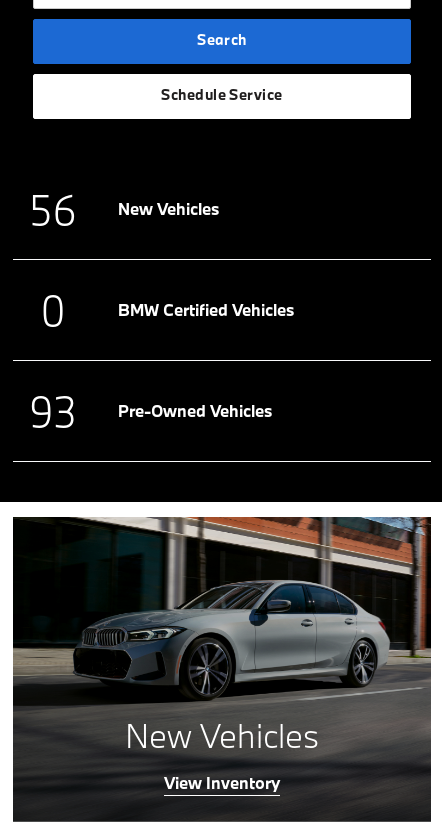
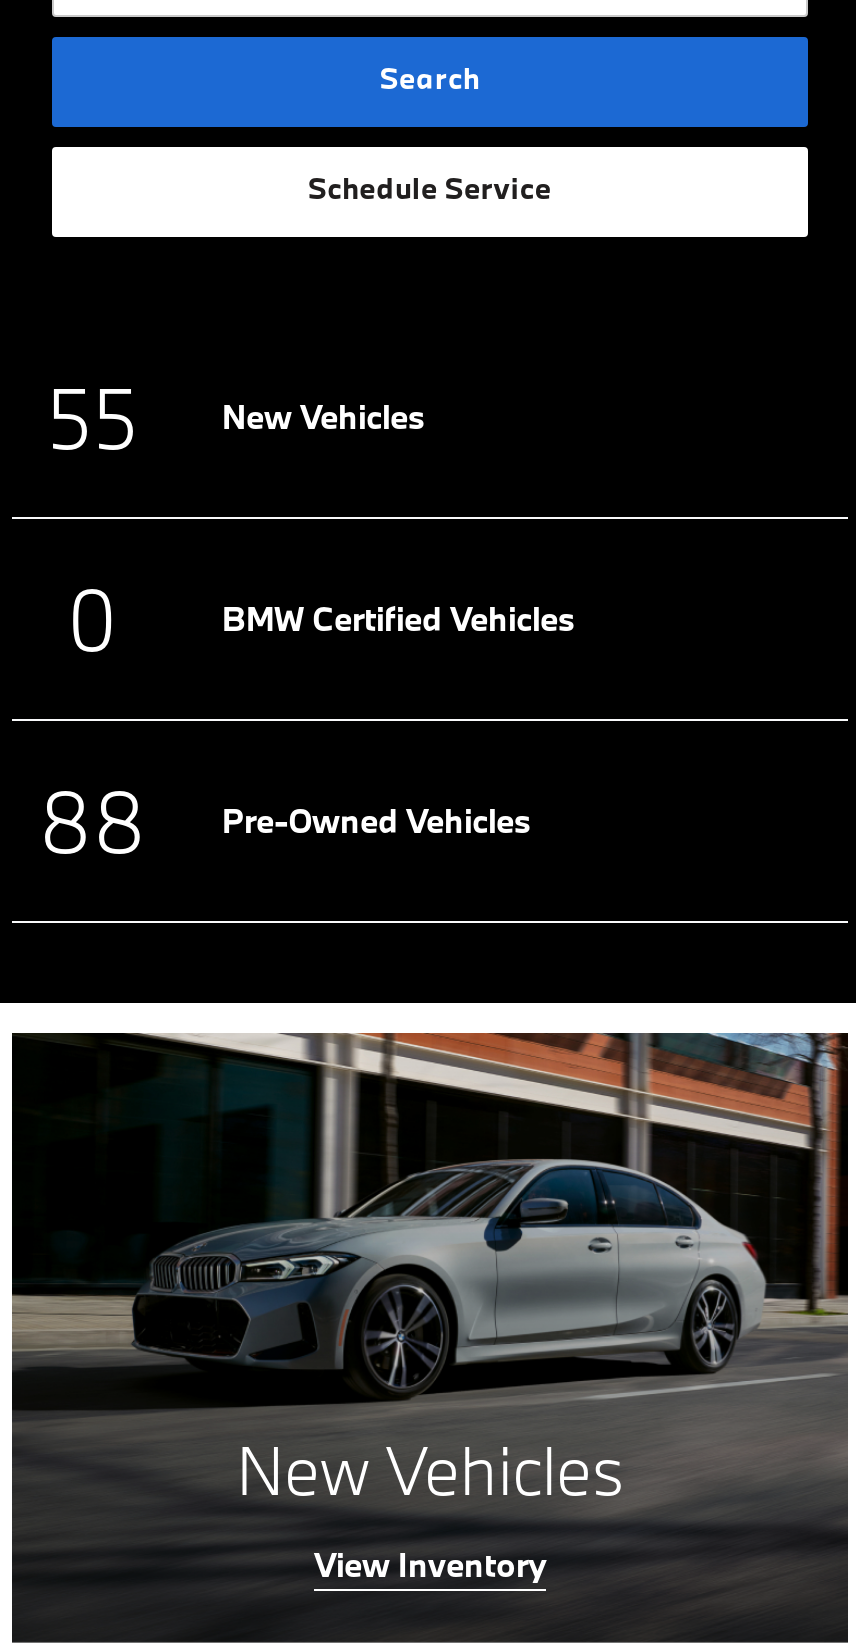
- 56 New Vehicles
+ 55 New Vehicles

- 93 Pre-Owned Vehicles
+ 88 Pre-Owned Vehicles
